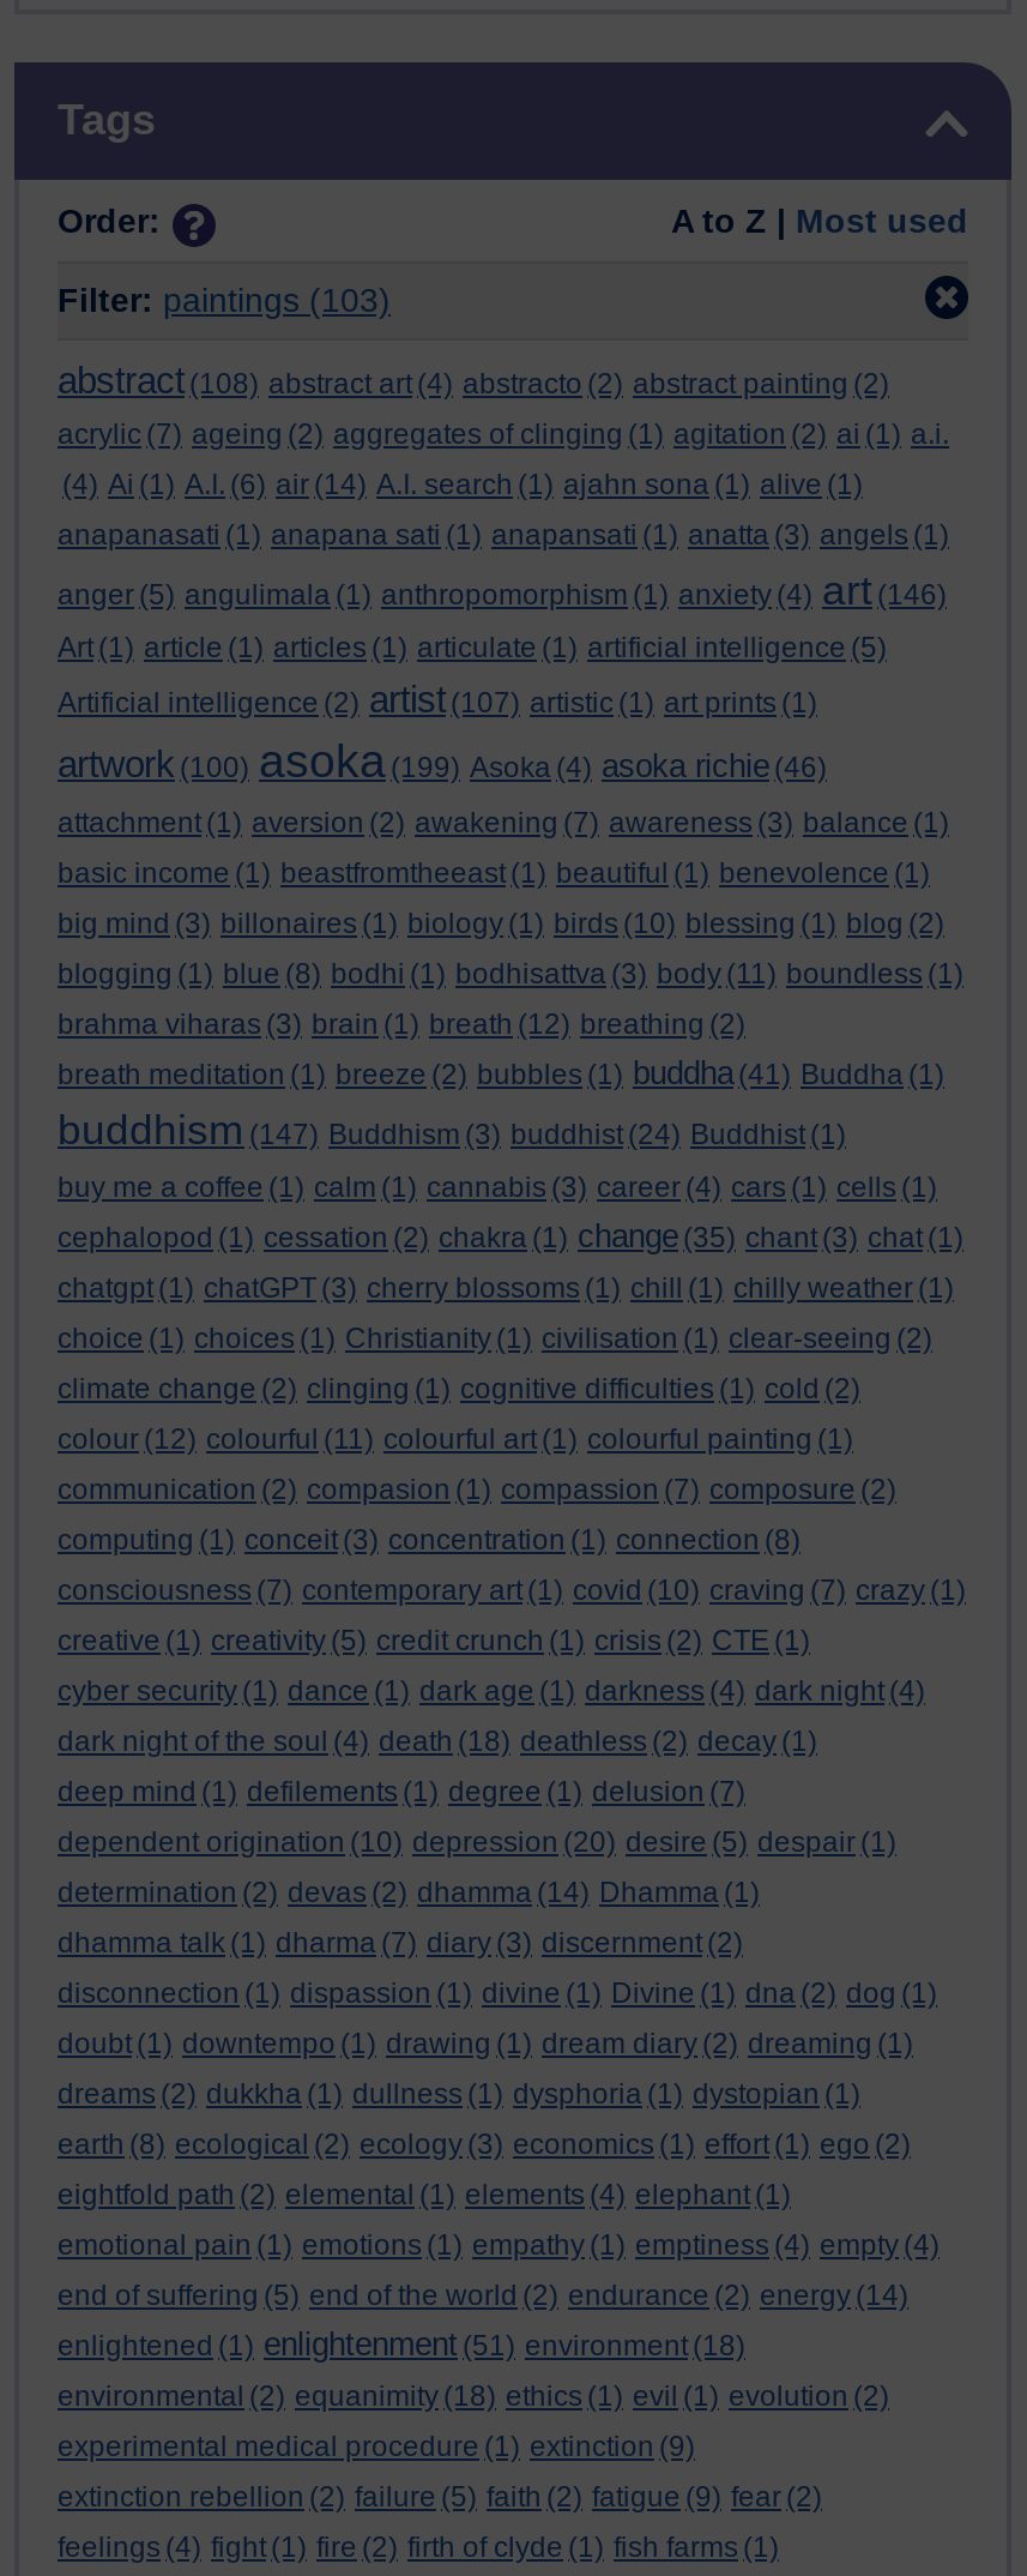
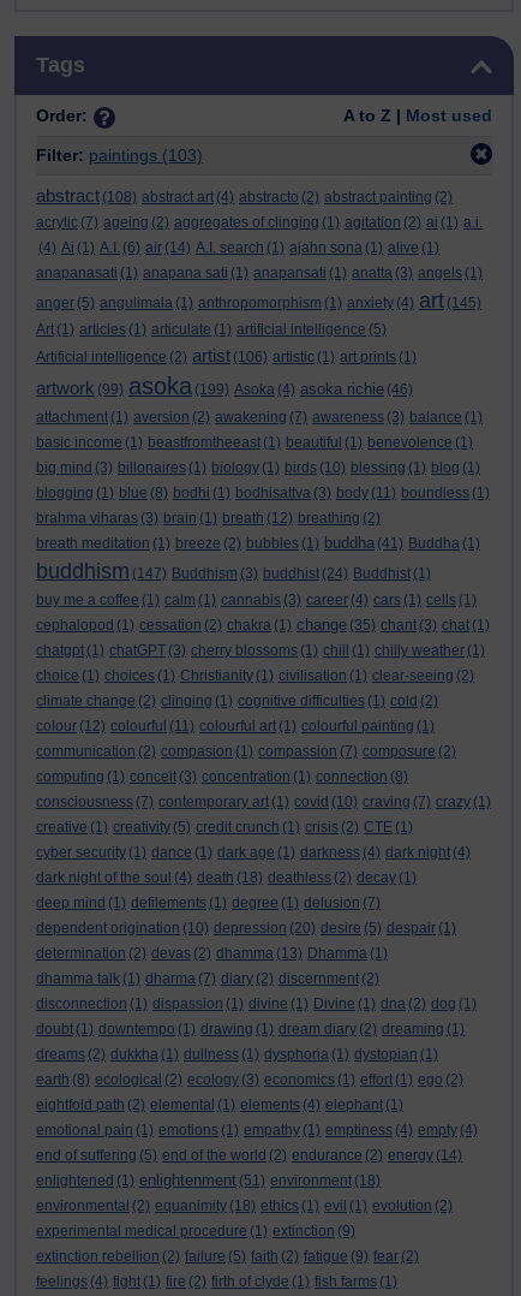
- anger (5) angulimala (1) anthropomorphism (1) anxiety (4) art (146)
- Art (1) article (1) articles (1) articulate (1) artificial intelligence (5)
- Artificial intelligence (2) artist (107) artistic (1) art prints (1)
- artwork (100) asoka (199) Asoka (4) asoka richie (46)
+ anger (5) angulimala (1) anthropomorphism (1) anxiety (4) art (145)
+ Art (1) articles (1) articulate (1) artificial intelligence (5)
+ Artificial intelligence (2) artist (106) artistic (1) art prints (1)
+ artwork (99) asoka (199) Asoka (4) asoka richie (46)

- big mind (3) billonaires (1) biology (1) birds (10) blessing (1) blog (2)
+ big mind (3) billonaires (1) biology (1) birds (10) blessing (1) blog (1)

- determination (2) devas (2) dhamma (14) Dhamma (1)
+ determination (2) devas (2) dhamma (13) Dhamma (1)

- dhamma talk (1) dharma (7) diary (3) discernment (2)
+ dhamma talk (1) dharma (7) diary (2) discernment (2)
